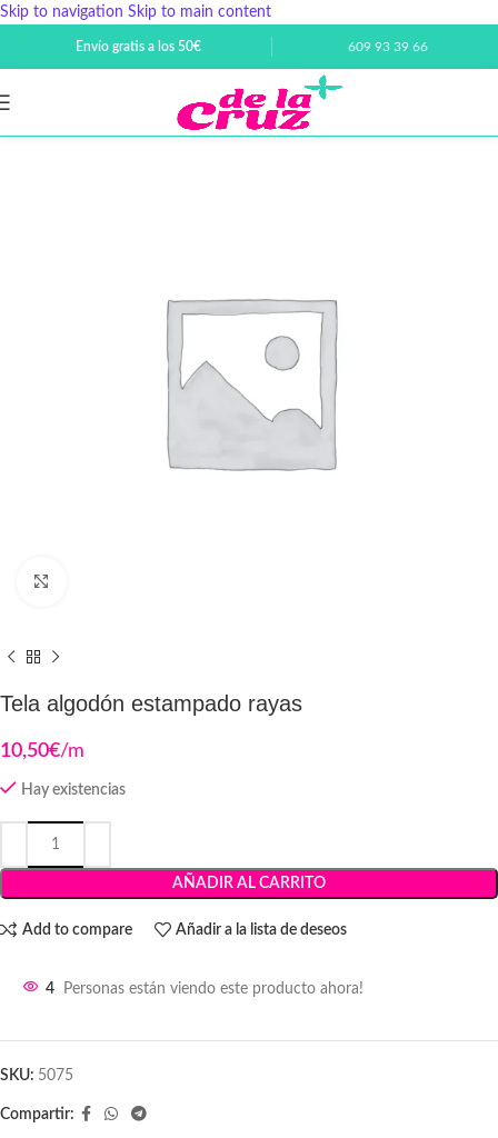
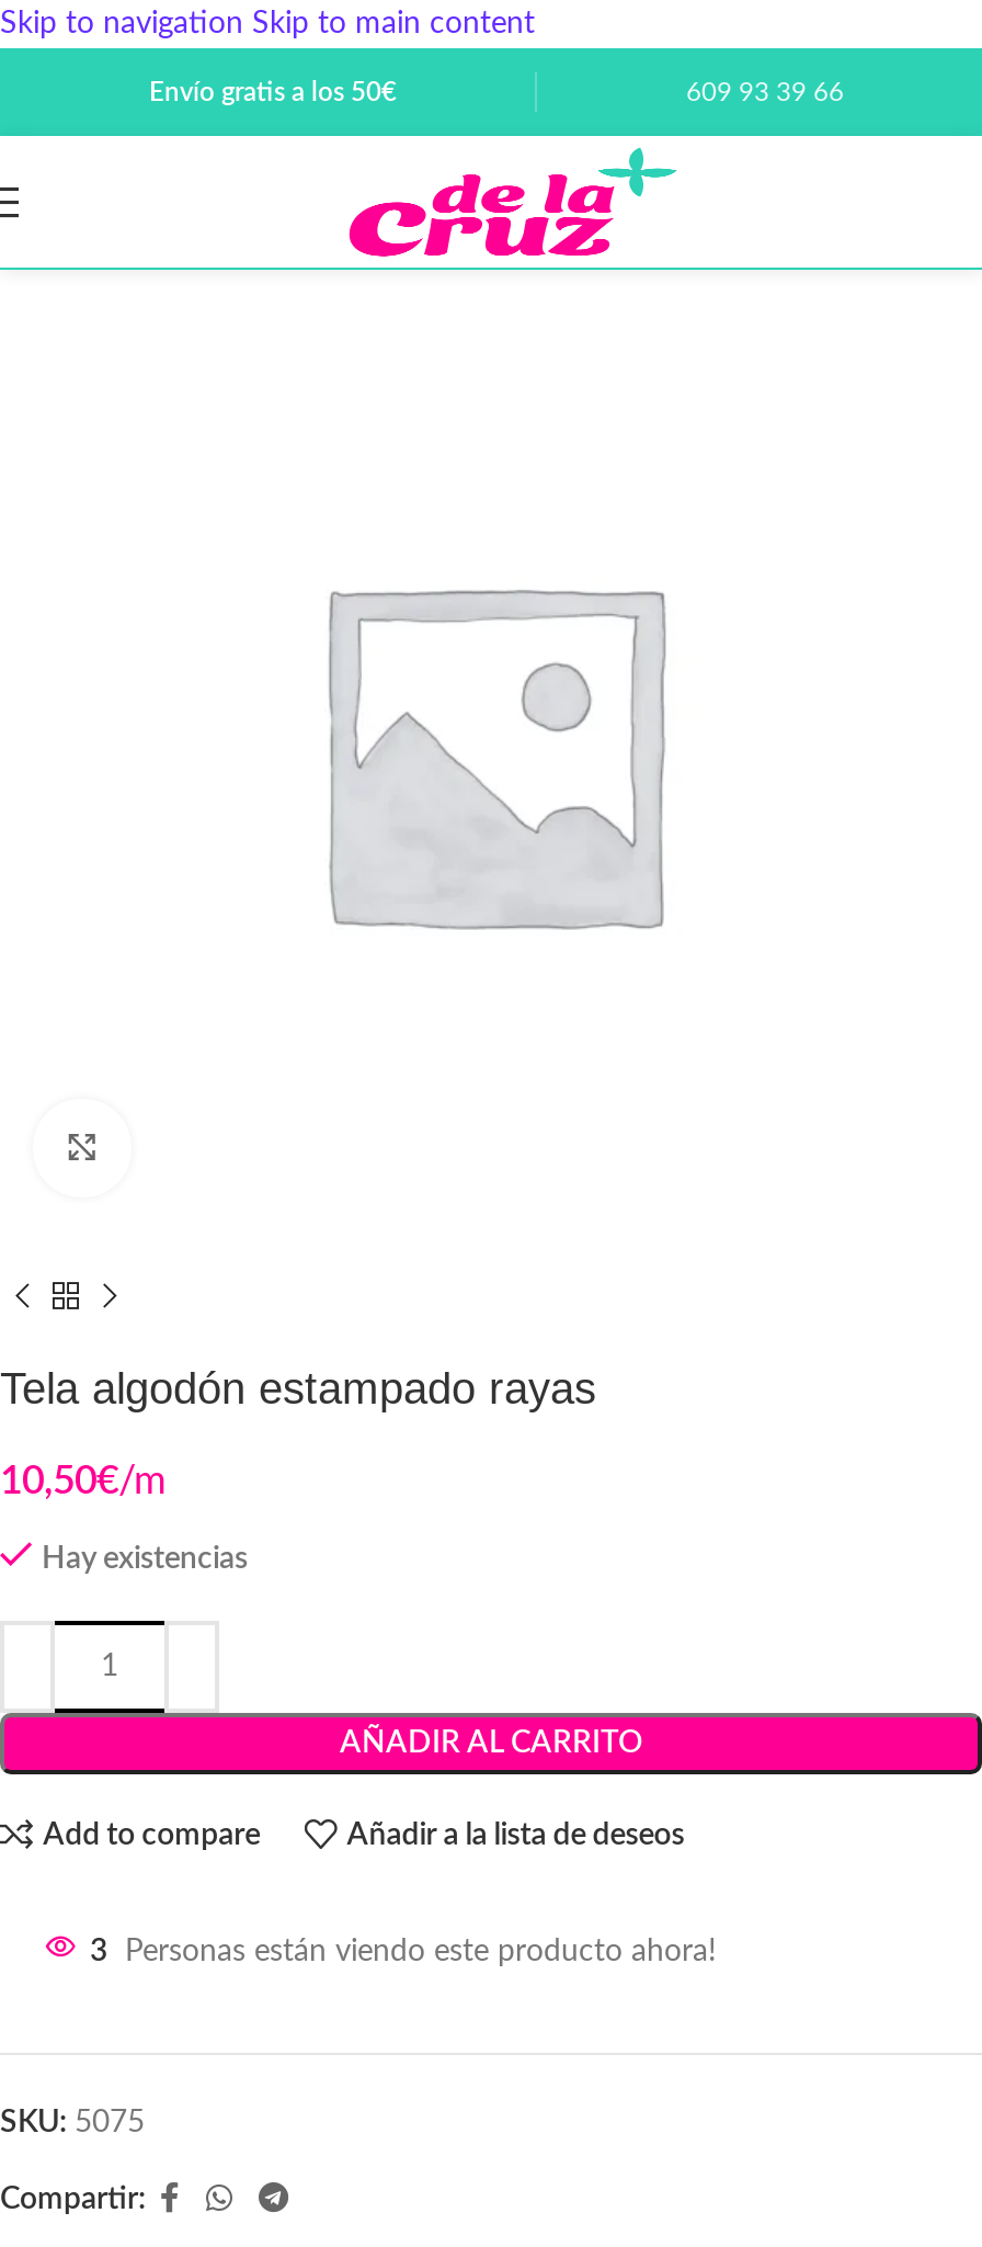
- 4 Personas están viendo este producto ahora!
+ 3 Personas están viendo este producto ahora!
